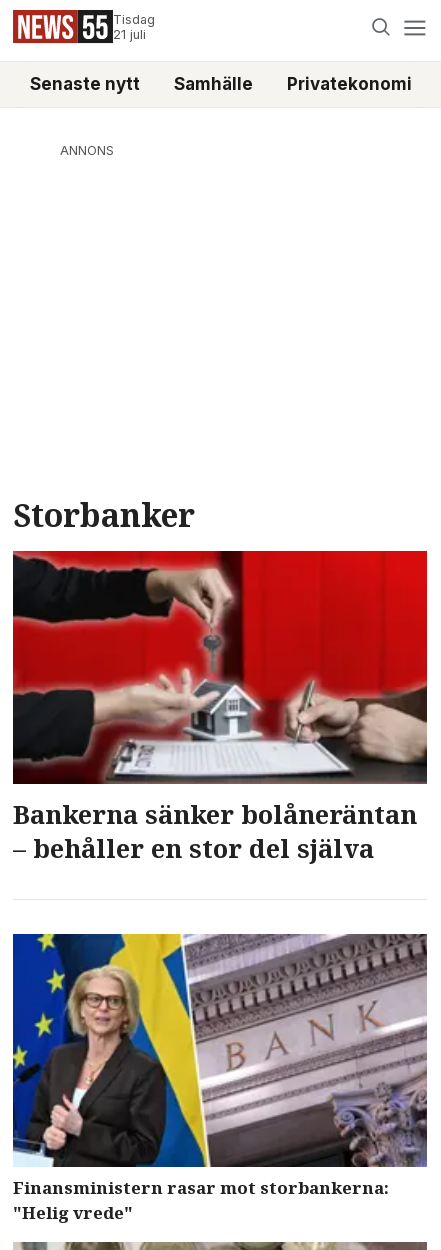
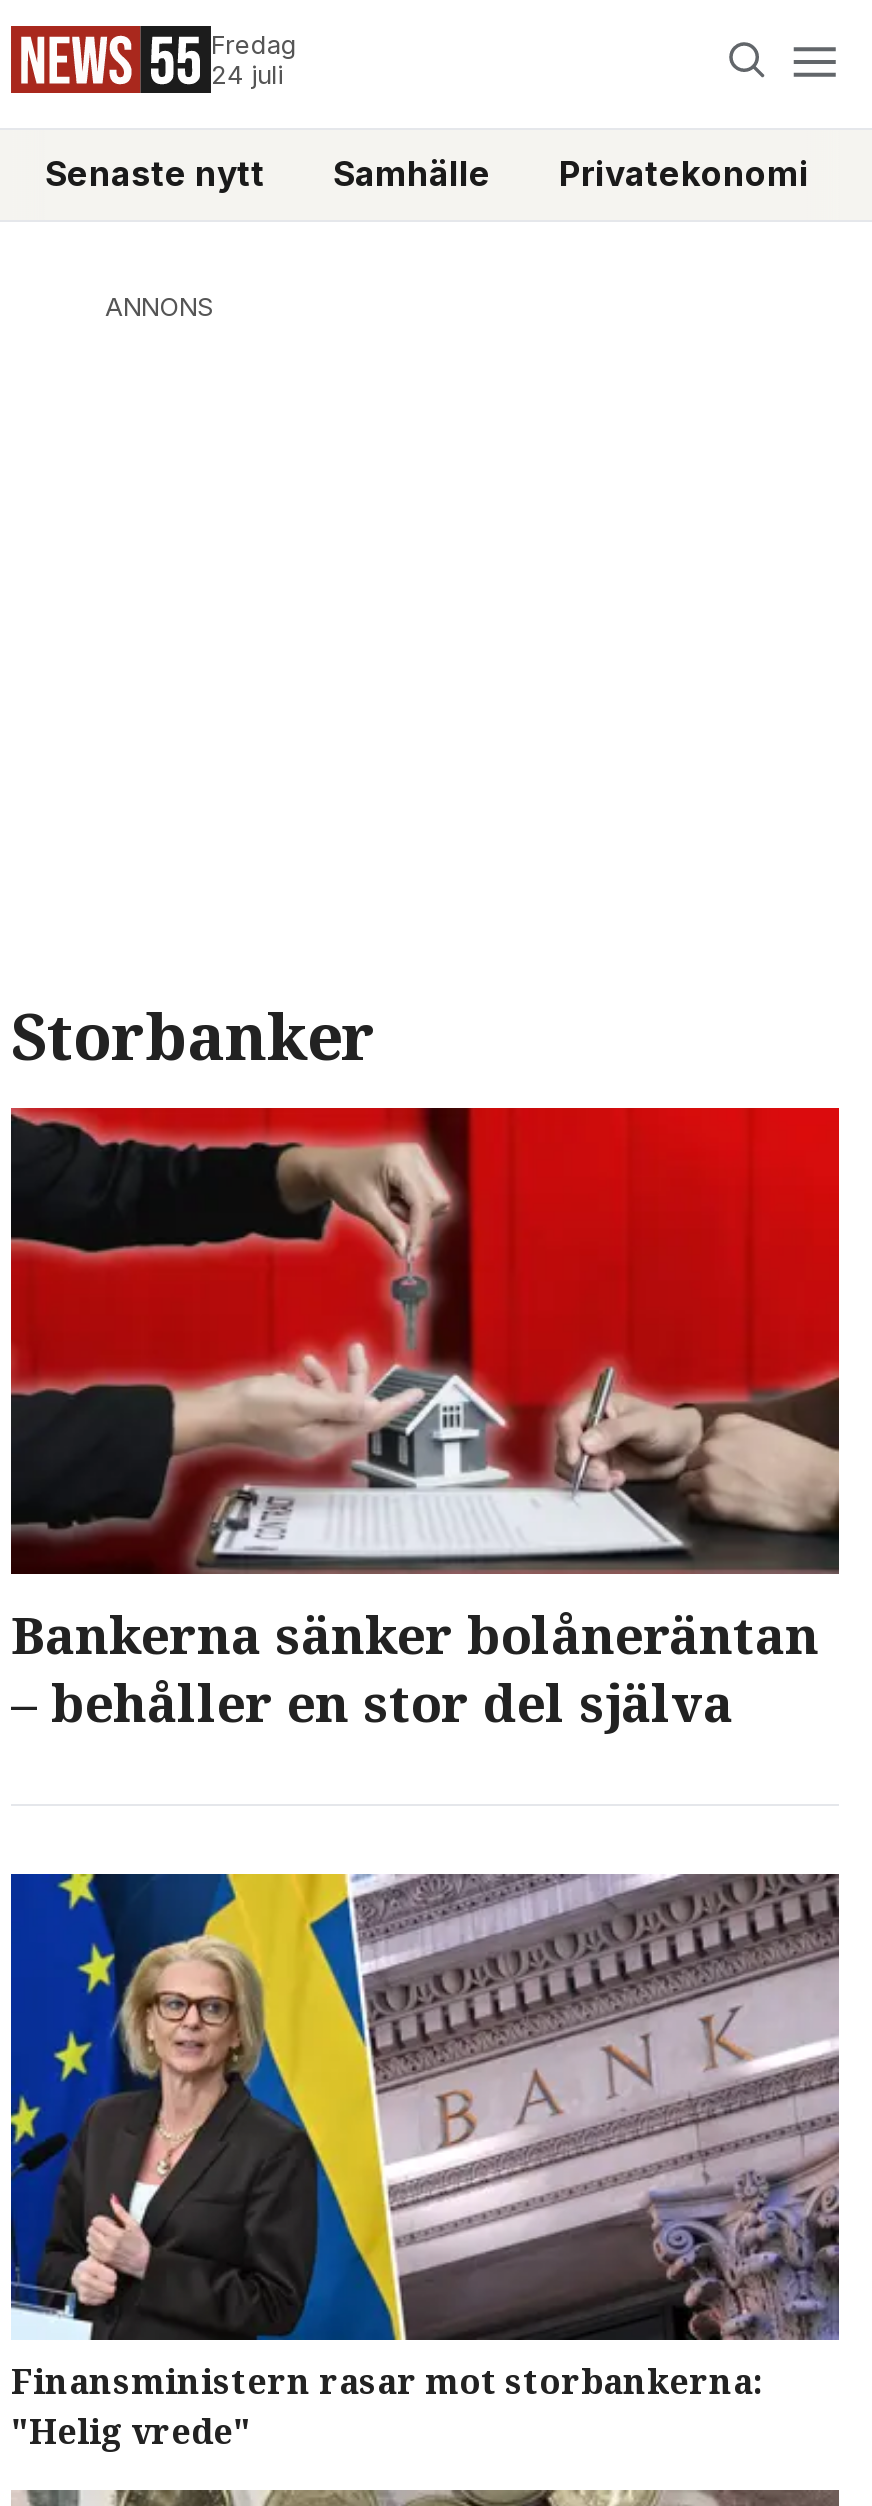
- Tisdag
- 21 juli
+ Fredag
+ 24 juli
